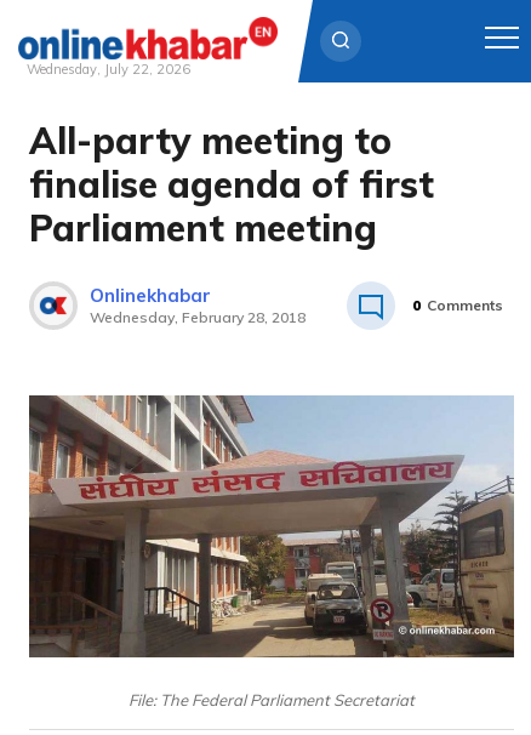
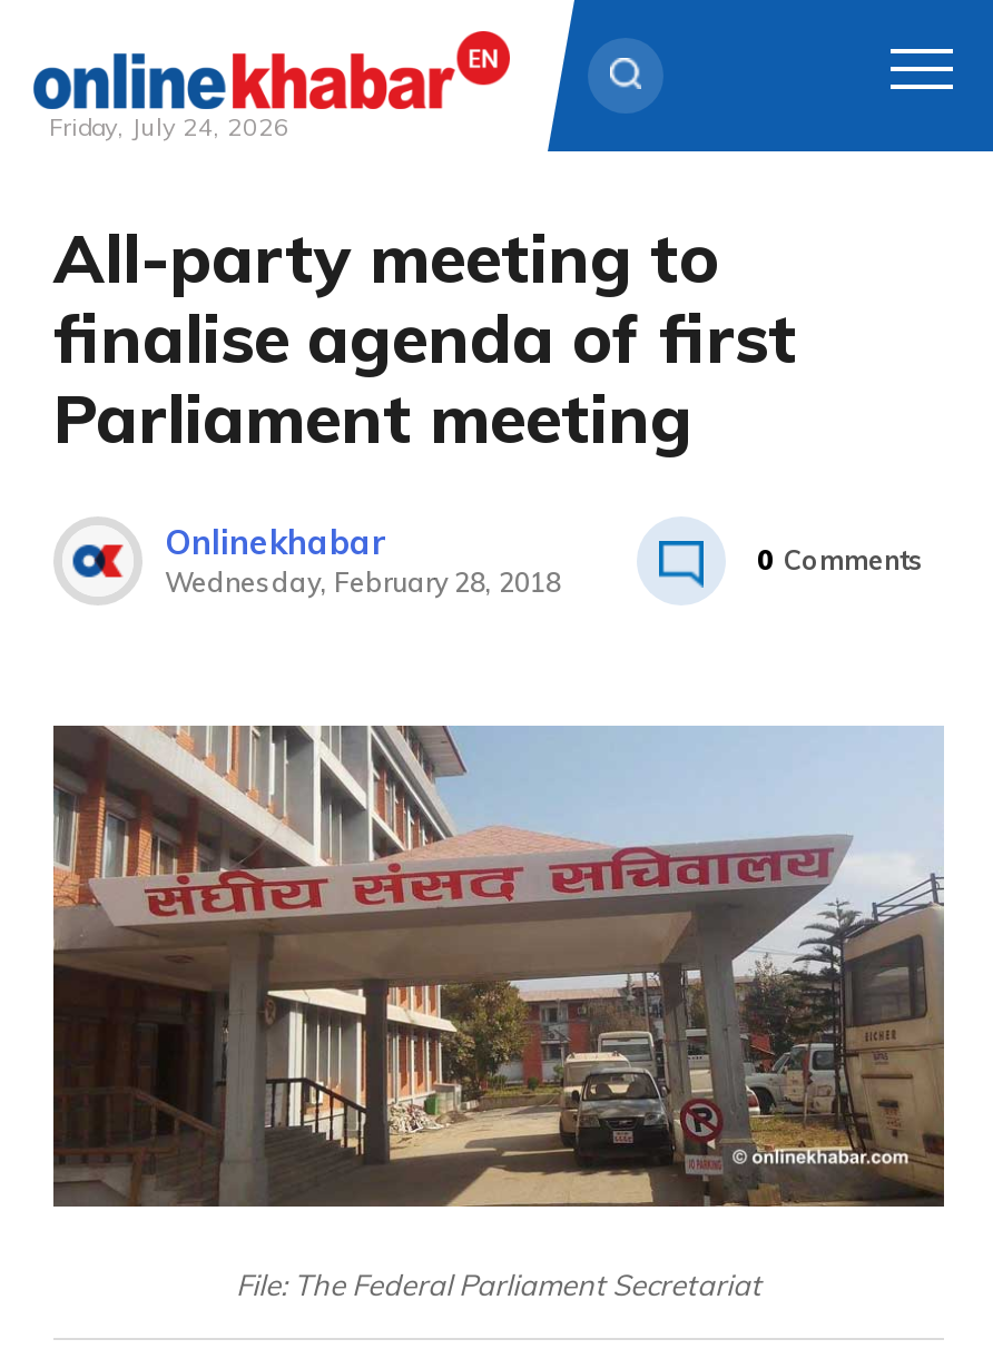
- Wednesday, July 22, 2026
+ Friday, July 24, 2026
